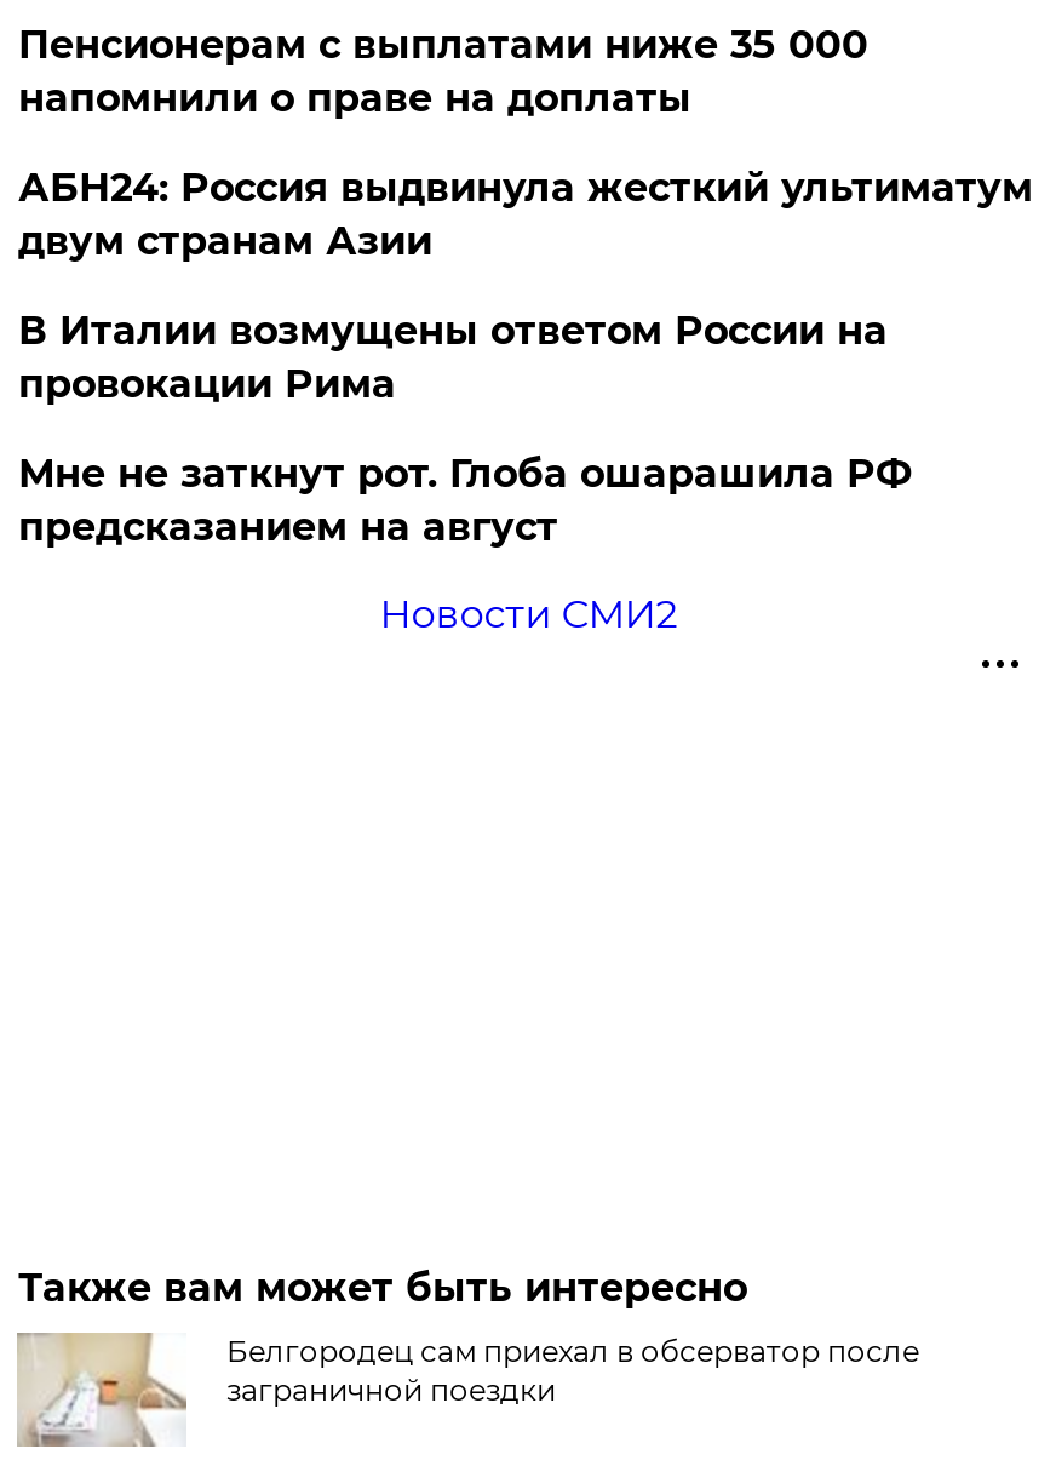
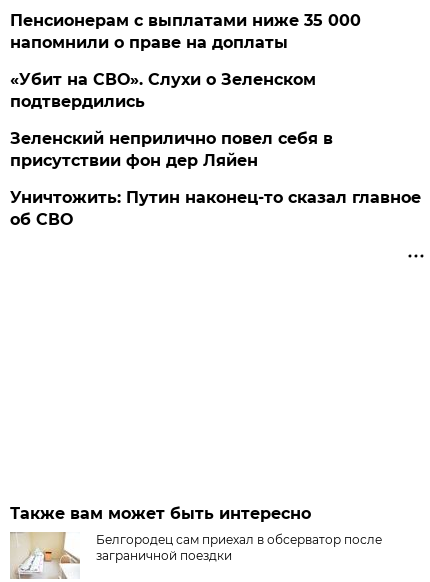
- АБН24: Россия выдвинула жесткий ультиматум
- двум странам Азии
- В Италии возмущены ответом России на
- провокации Рима
- Мне не заткнут рот. Глоба ошарашила РФ
- предсказанием на август
- Новости СМИ2
+ «Убит на СВО». Слухи о Зеленском
+ подтвердились
+ Зеленский неприлично повел cебя в
+ присутствии фон дер Ляйен
+ Уничтожить: Путин наконец-то сказал главное
+ об СВО
